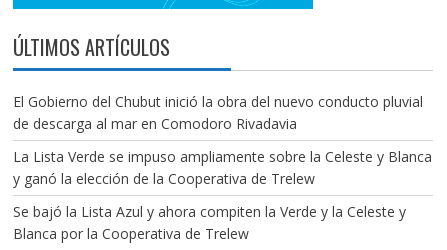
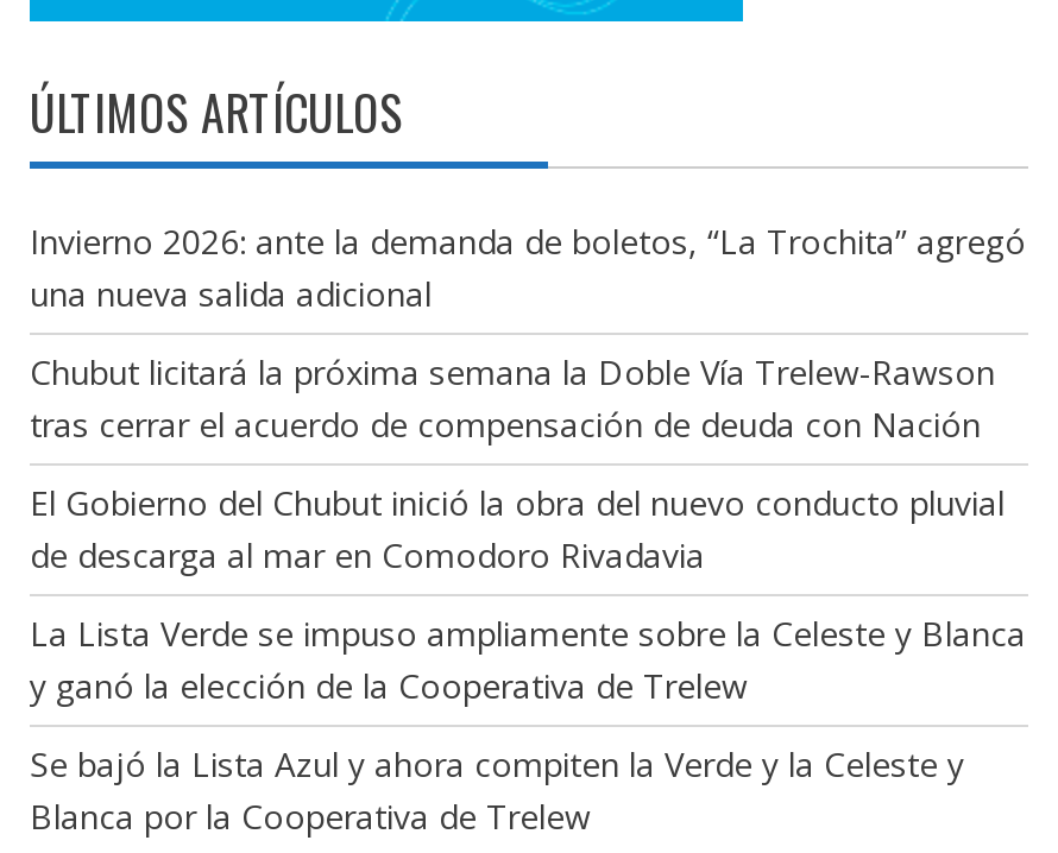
+ Invierno 2026: ante la demanda de boletos, “La Trochita” agregó
+ una nueva salida adicional
+ Chubut licitará la próxima semana la Doble Vía Trelew-Rawson
+ tras cerrar el acuerdo de compensación de deuda con Nación
